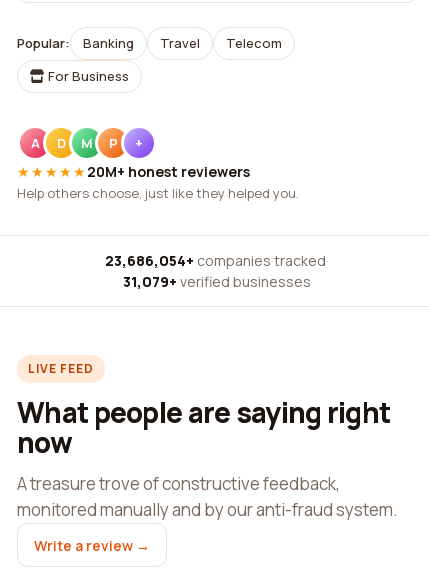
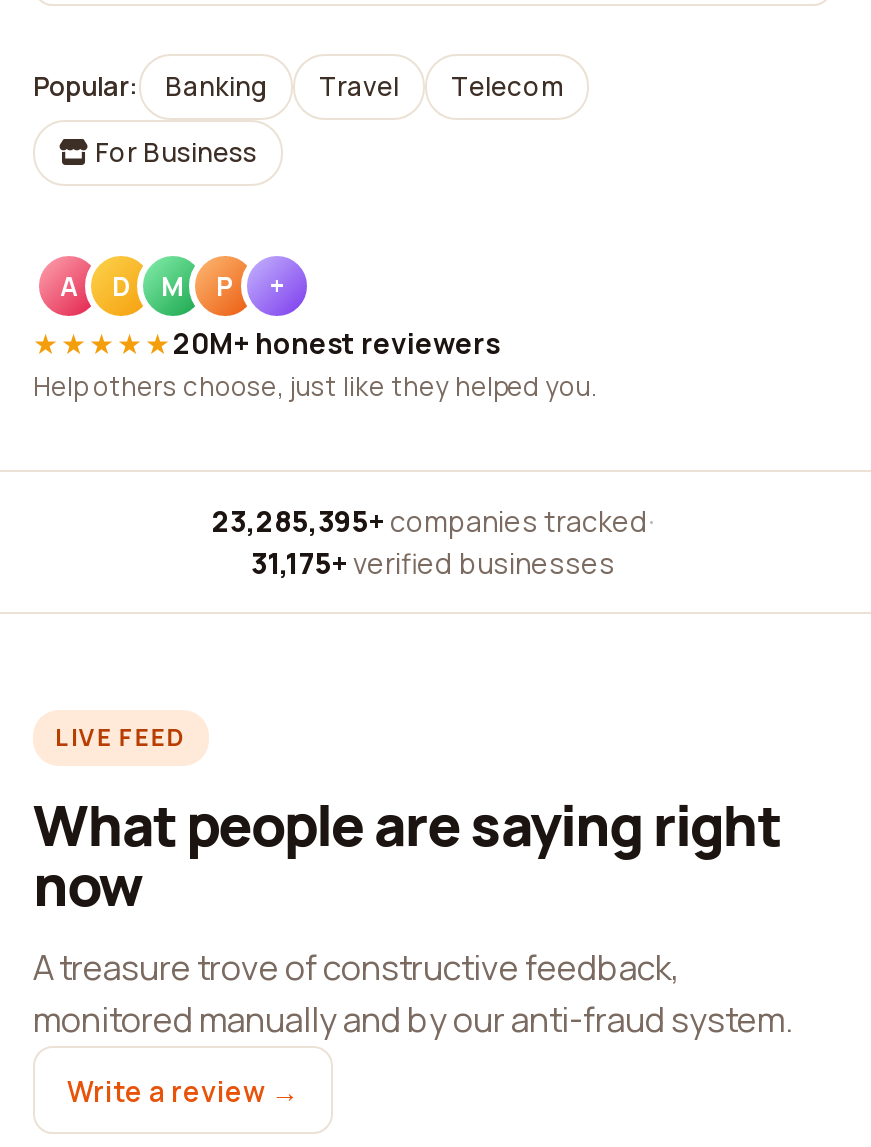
- 23,686,054+ companies tracked ·
+ 23,285,395+ companies tracked ·

- 31,079+ verified businesses
+ 31,175+ verified businesses
